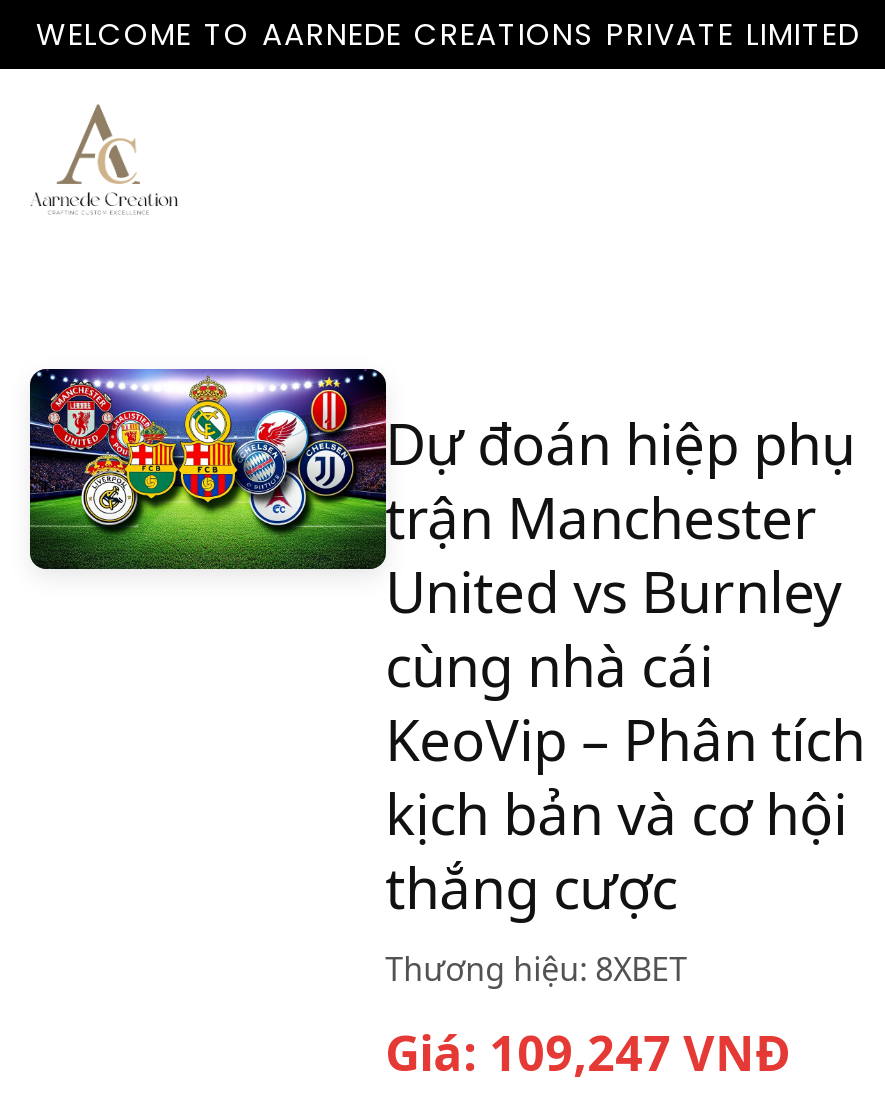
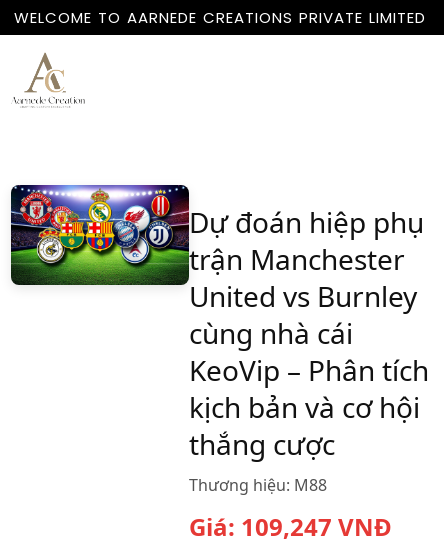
- Thương hiệu: 8XBET
+ Thương hiệu: M88
